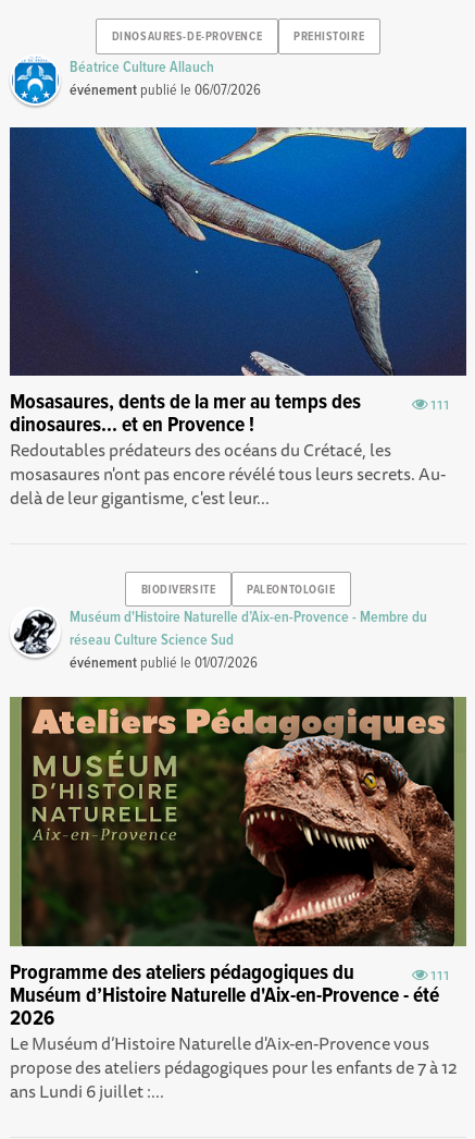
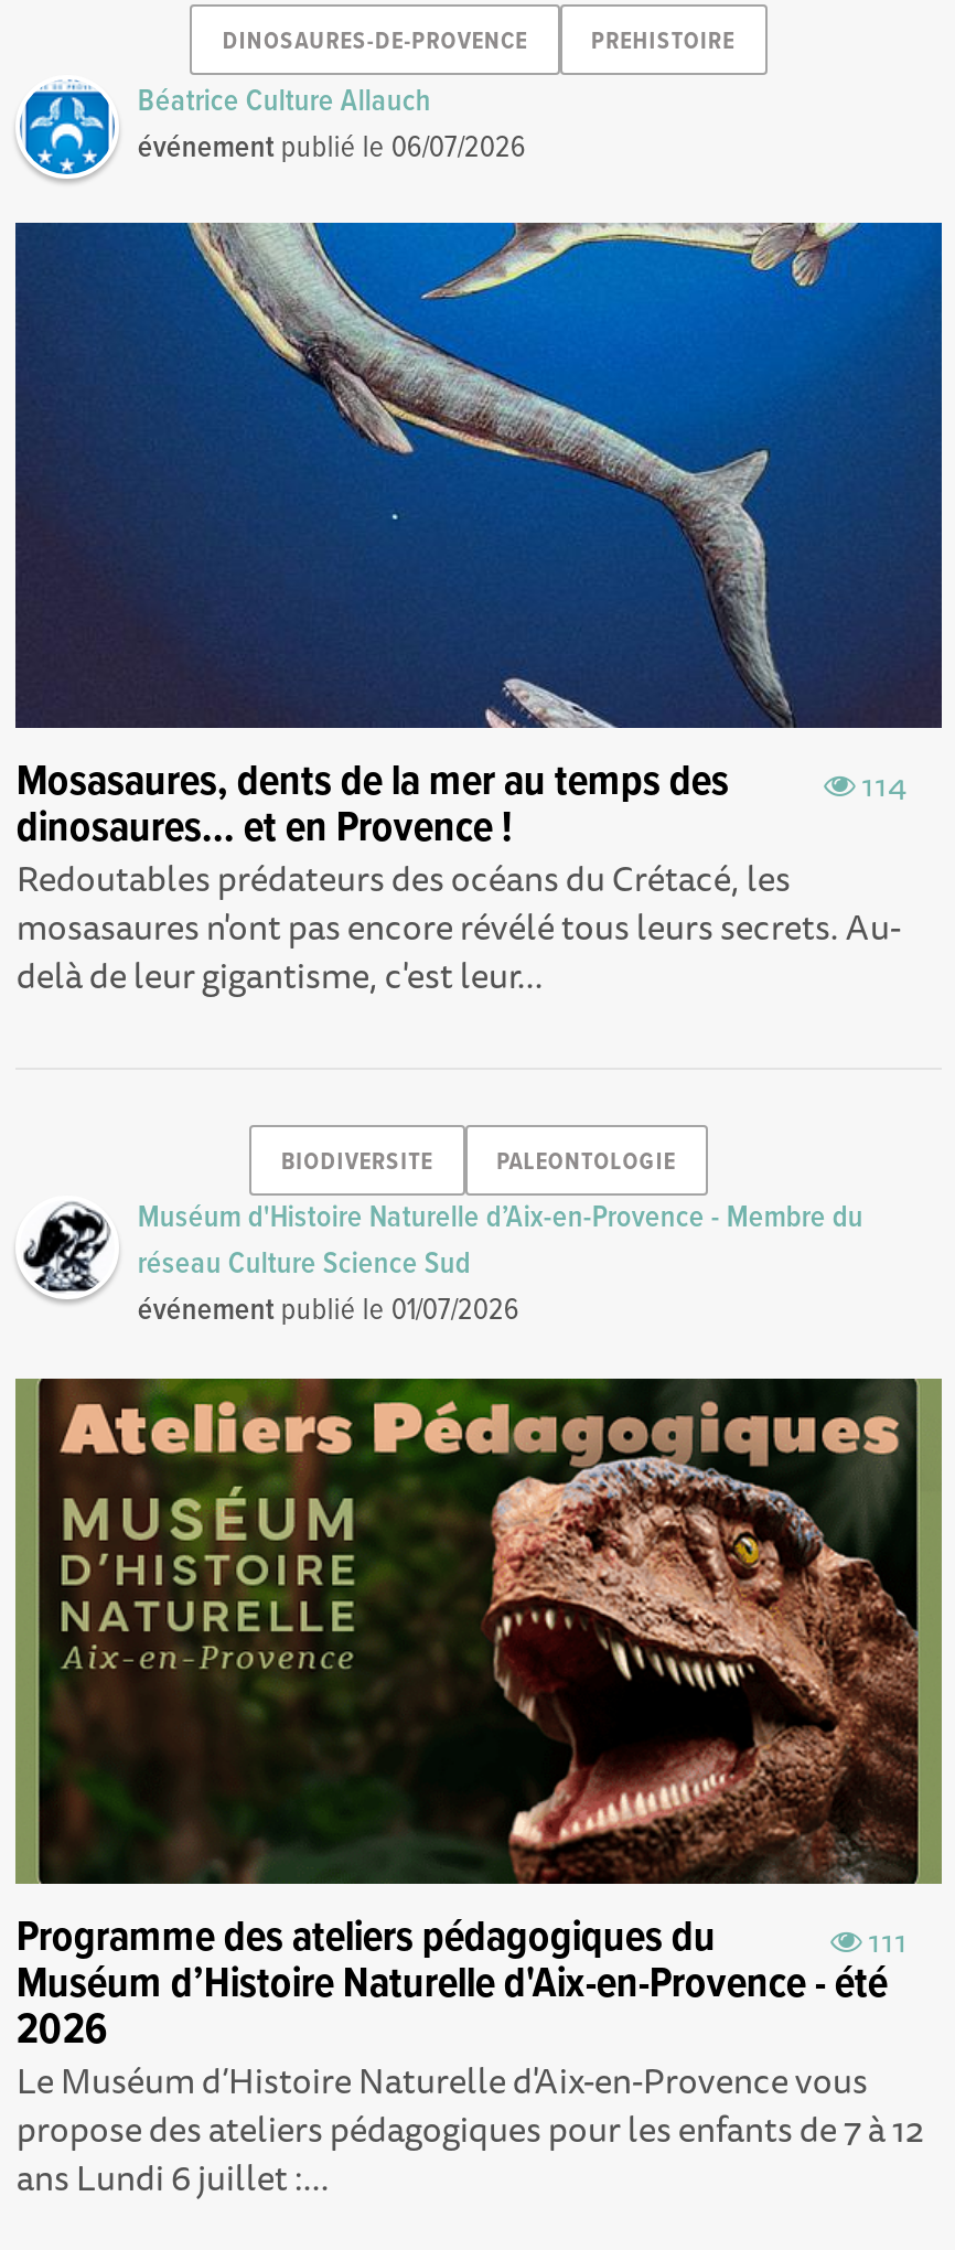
- 111
+ 114
